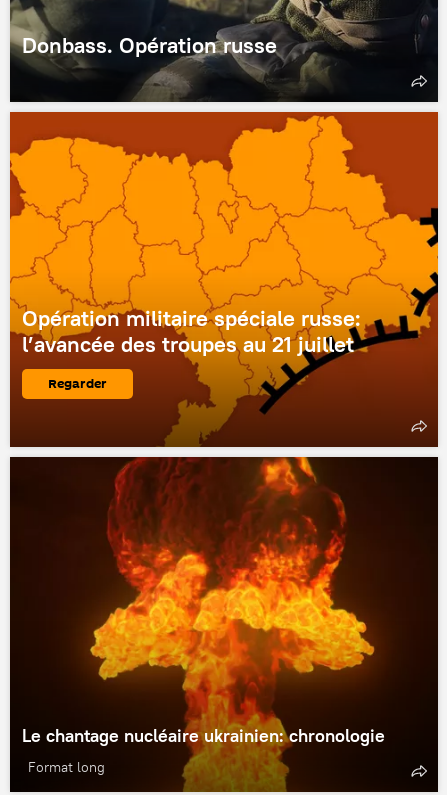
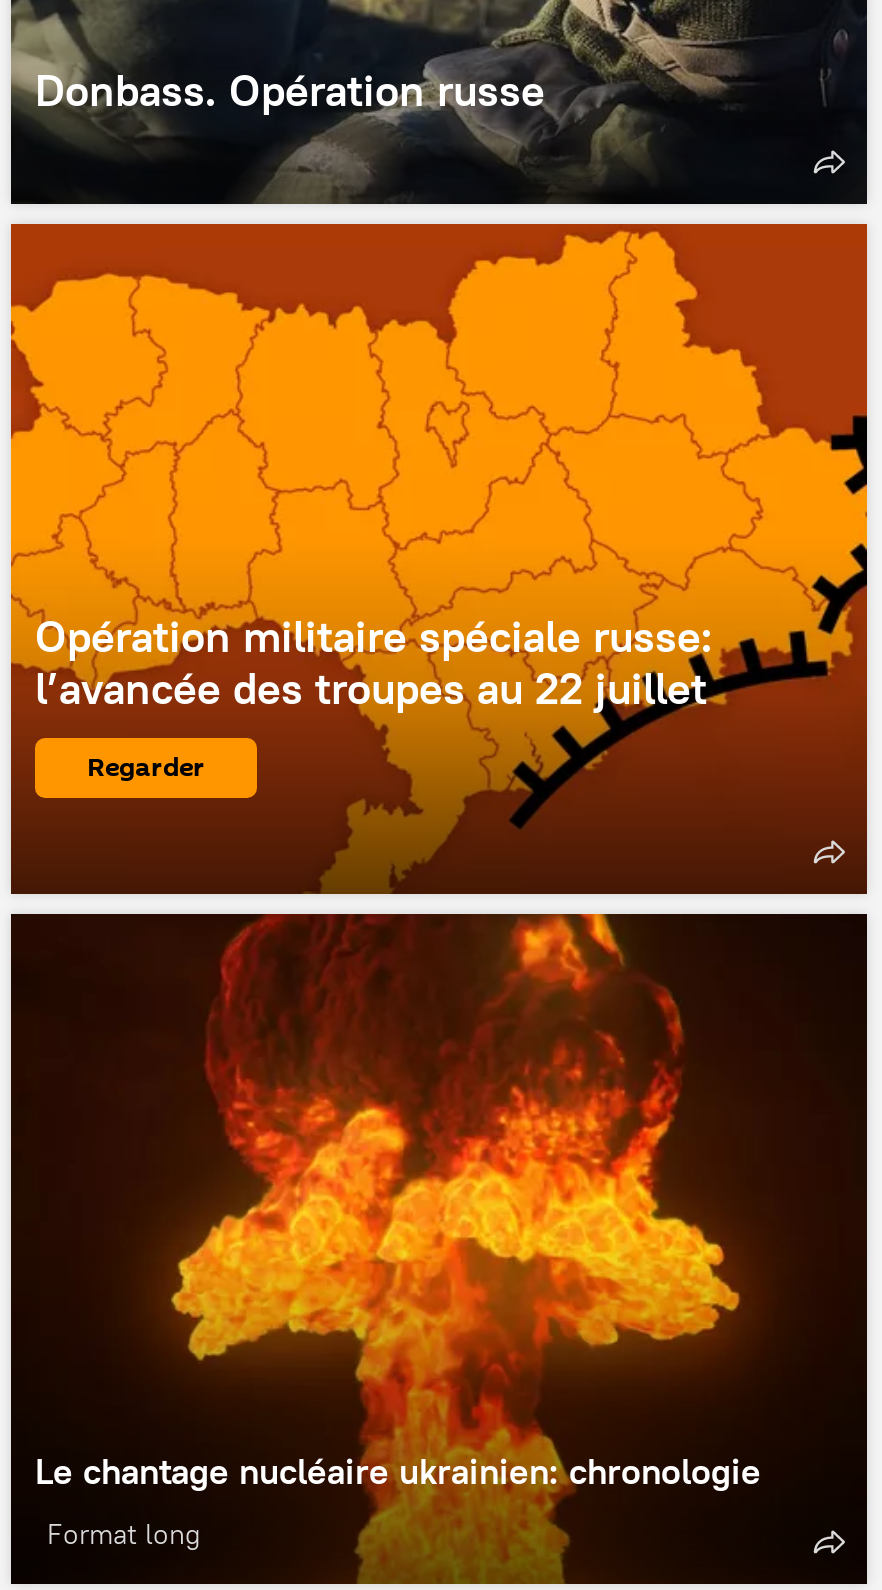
- l’avancée des troupes au 21 juillet
+ l’avancée des troupes au 22 juillet
